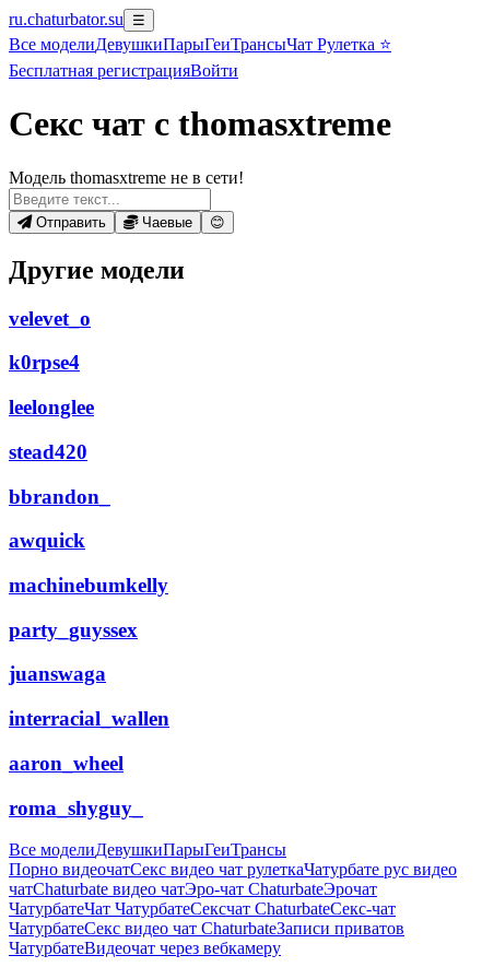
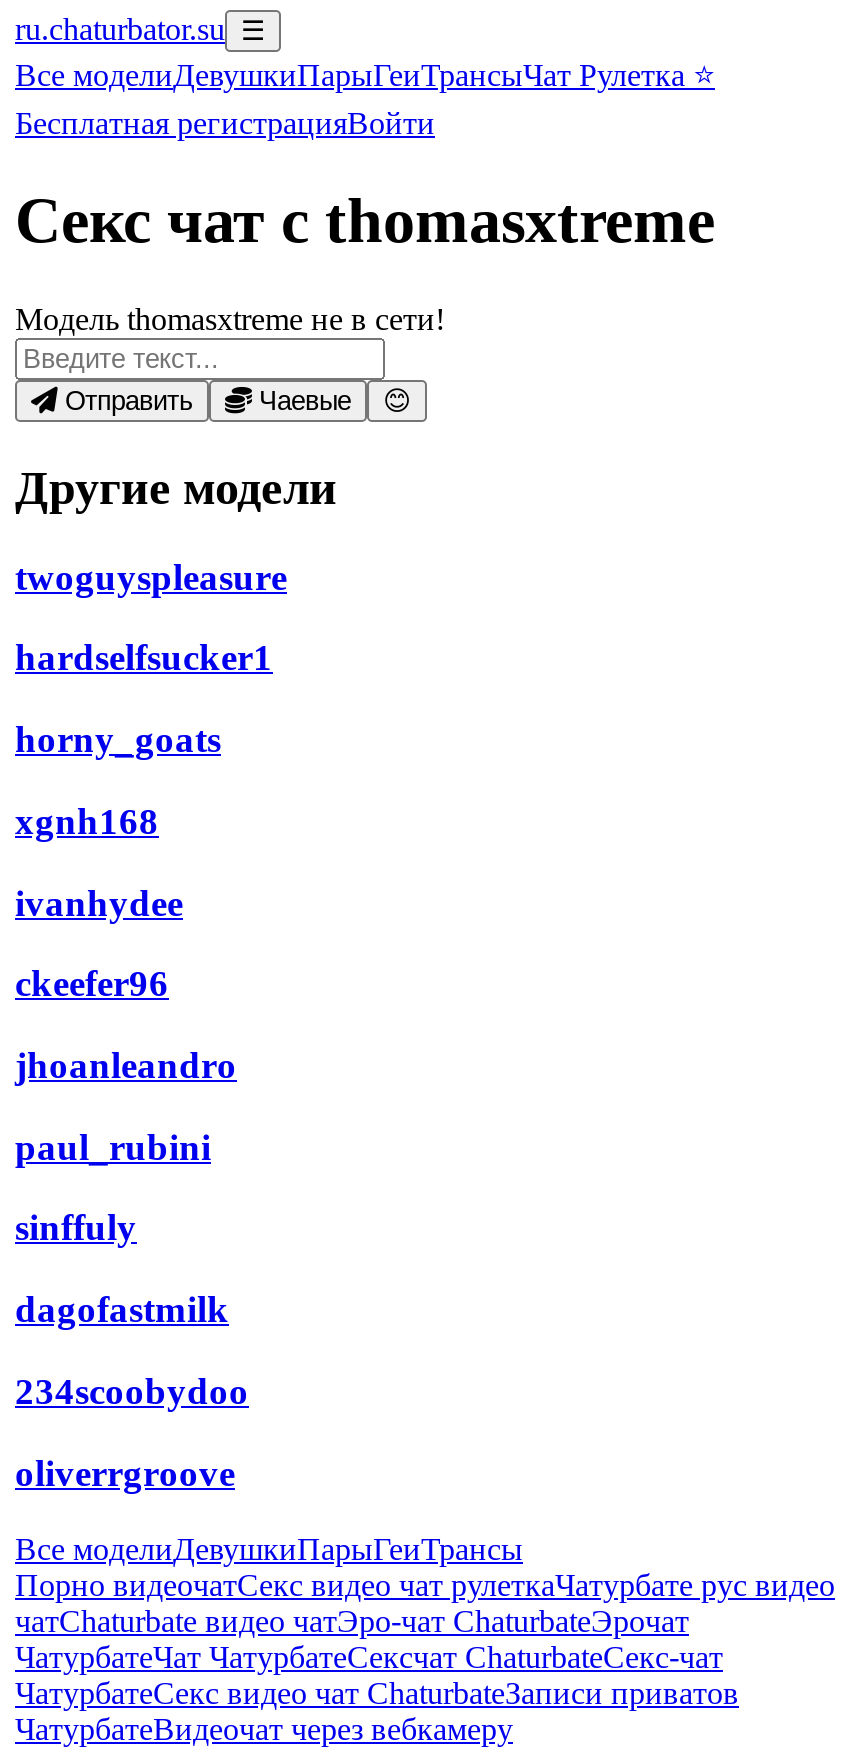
- velevet_o
+ twoguyspleasure

- k0rpse4
+ hardselfsucker1

- leelonglee
+ horny_goats

- stead420
+ xgnh168

- bbrandon_
+ ivanhydee

- awquick
+ ckeefer96

- machinebumkelly
+ jhoanleandro

- party_guyssex
+ paul_rubini

- juanswaga
+ sinffuly

- interracial_wallen
+ dagofastmilk

- aaron_wheel
+ 234scoobydoo

- roma_shyguy_
+ oliverrgroove
